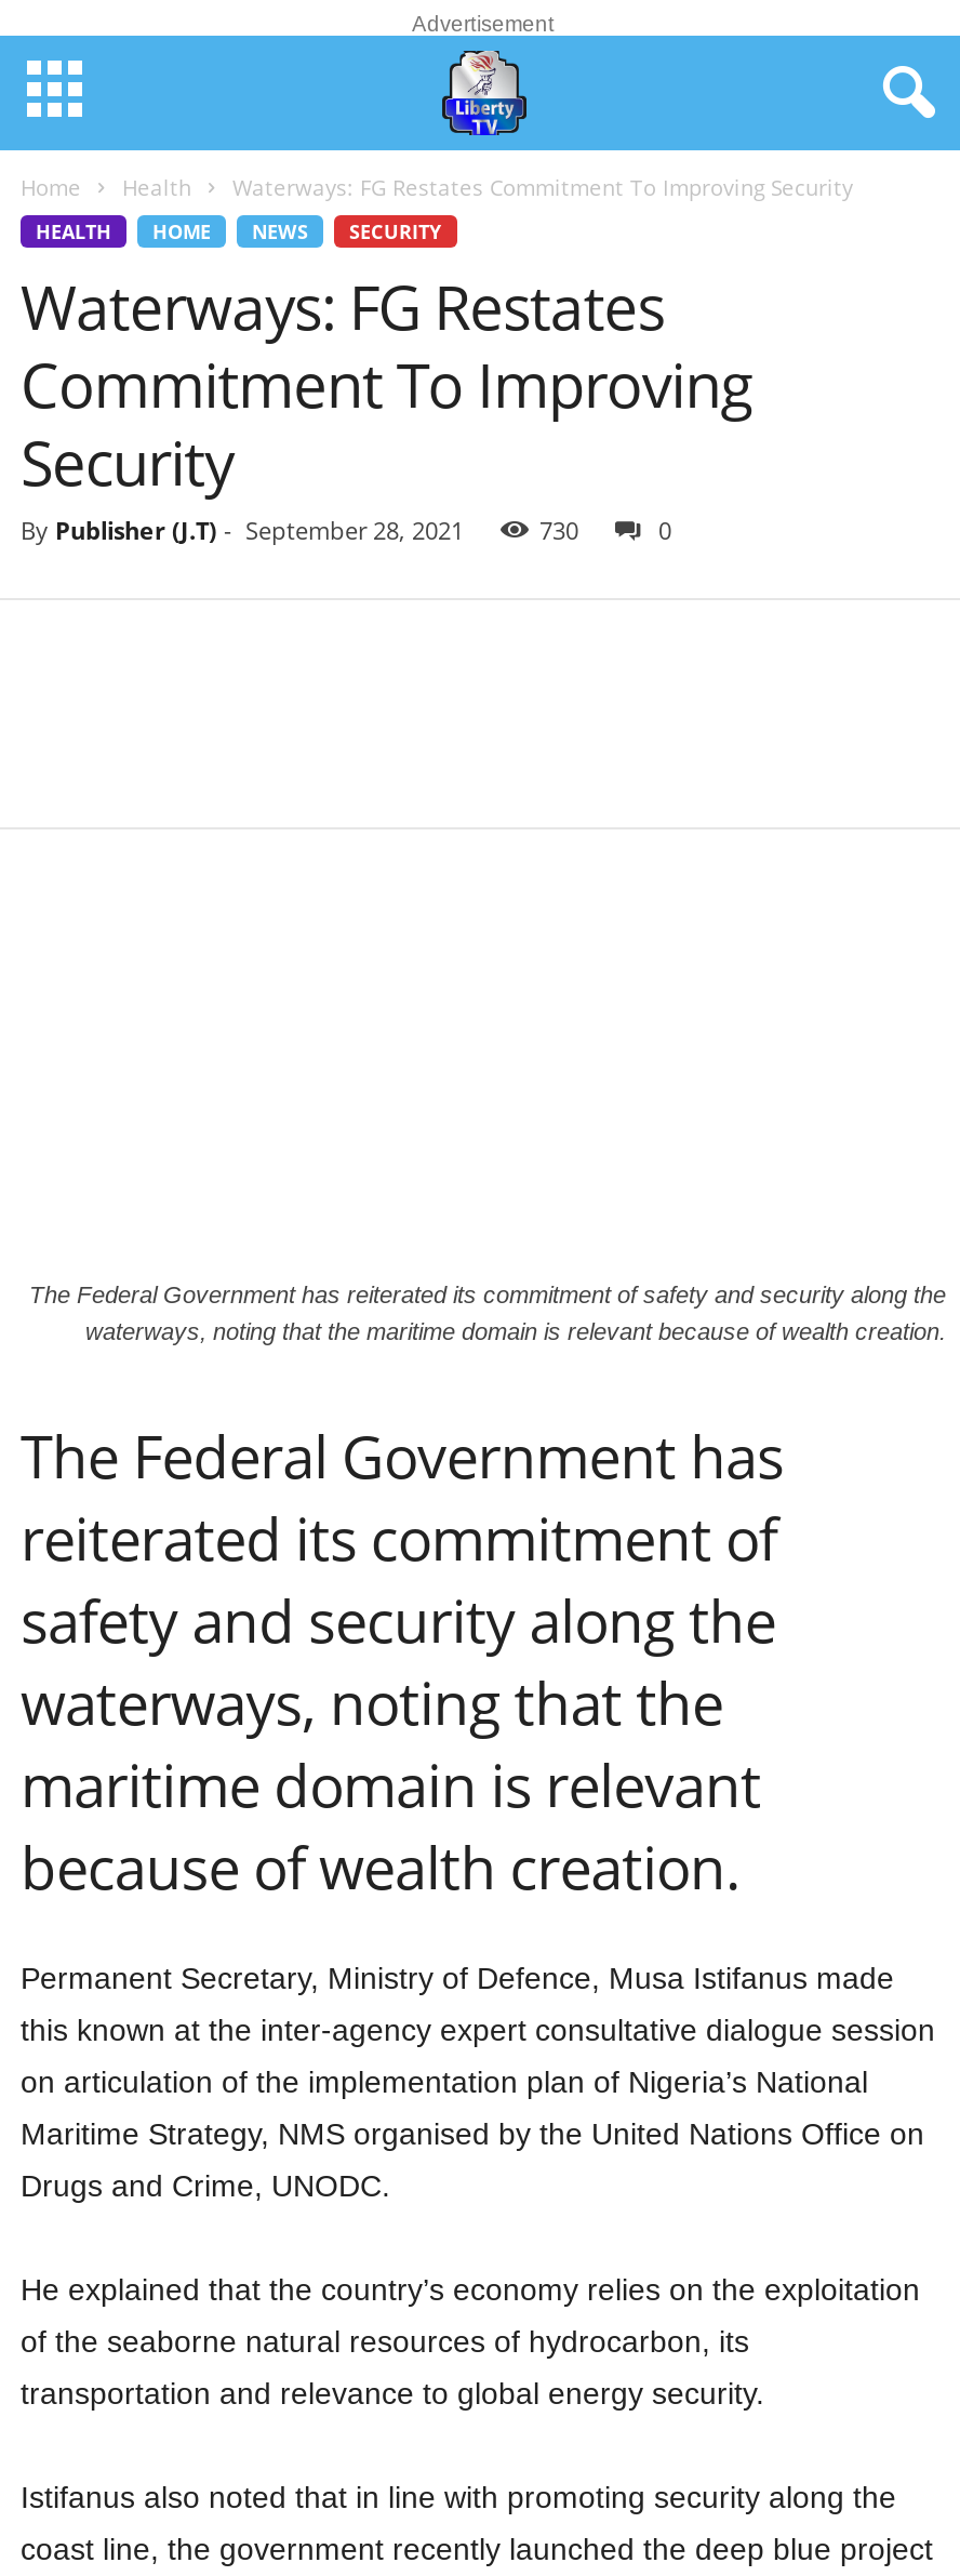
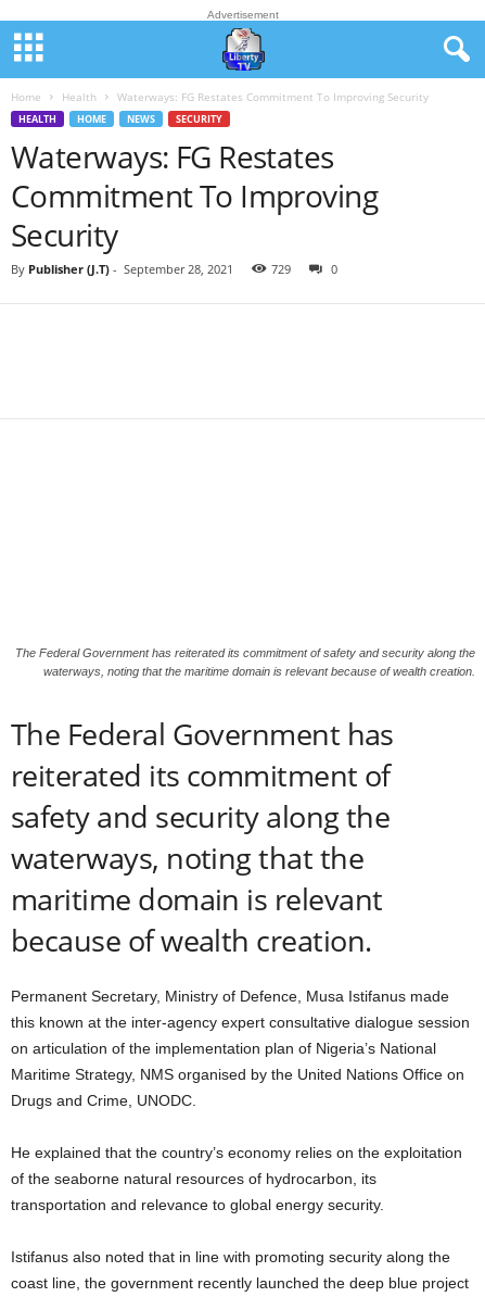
- 730
+ 729
